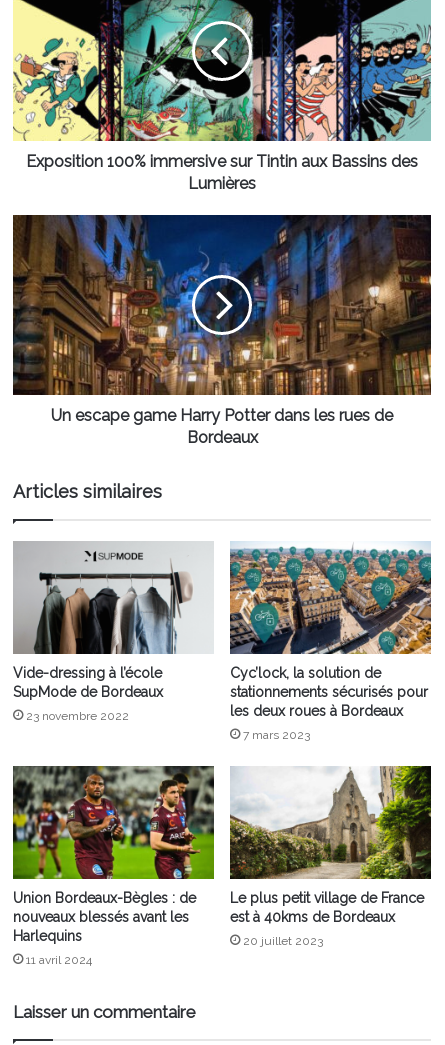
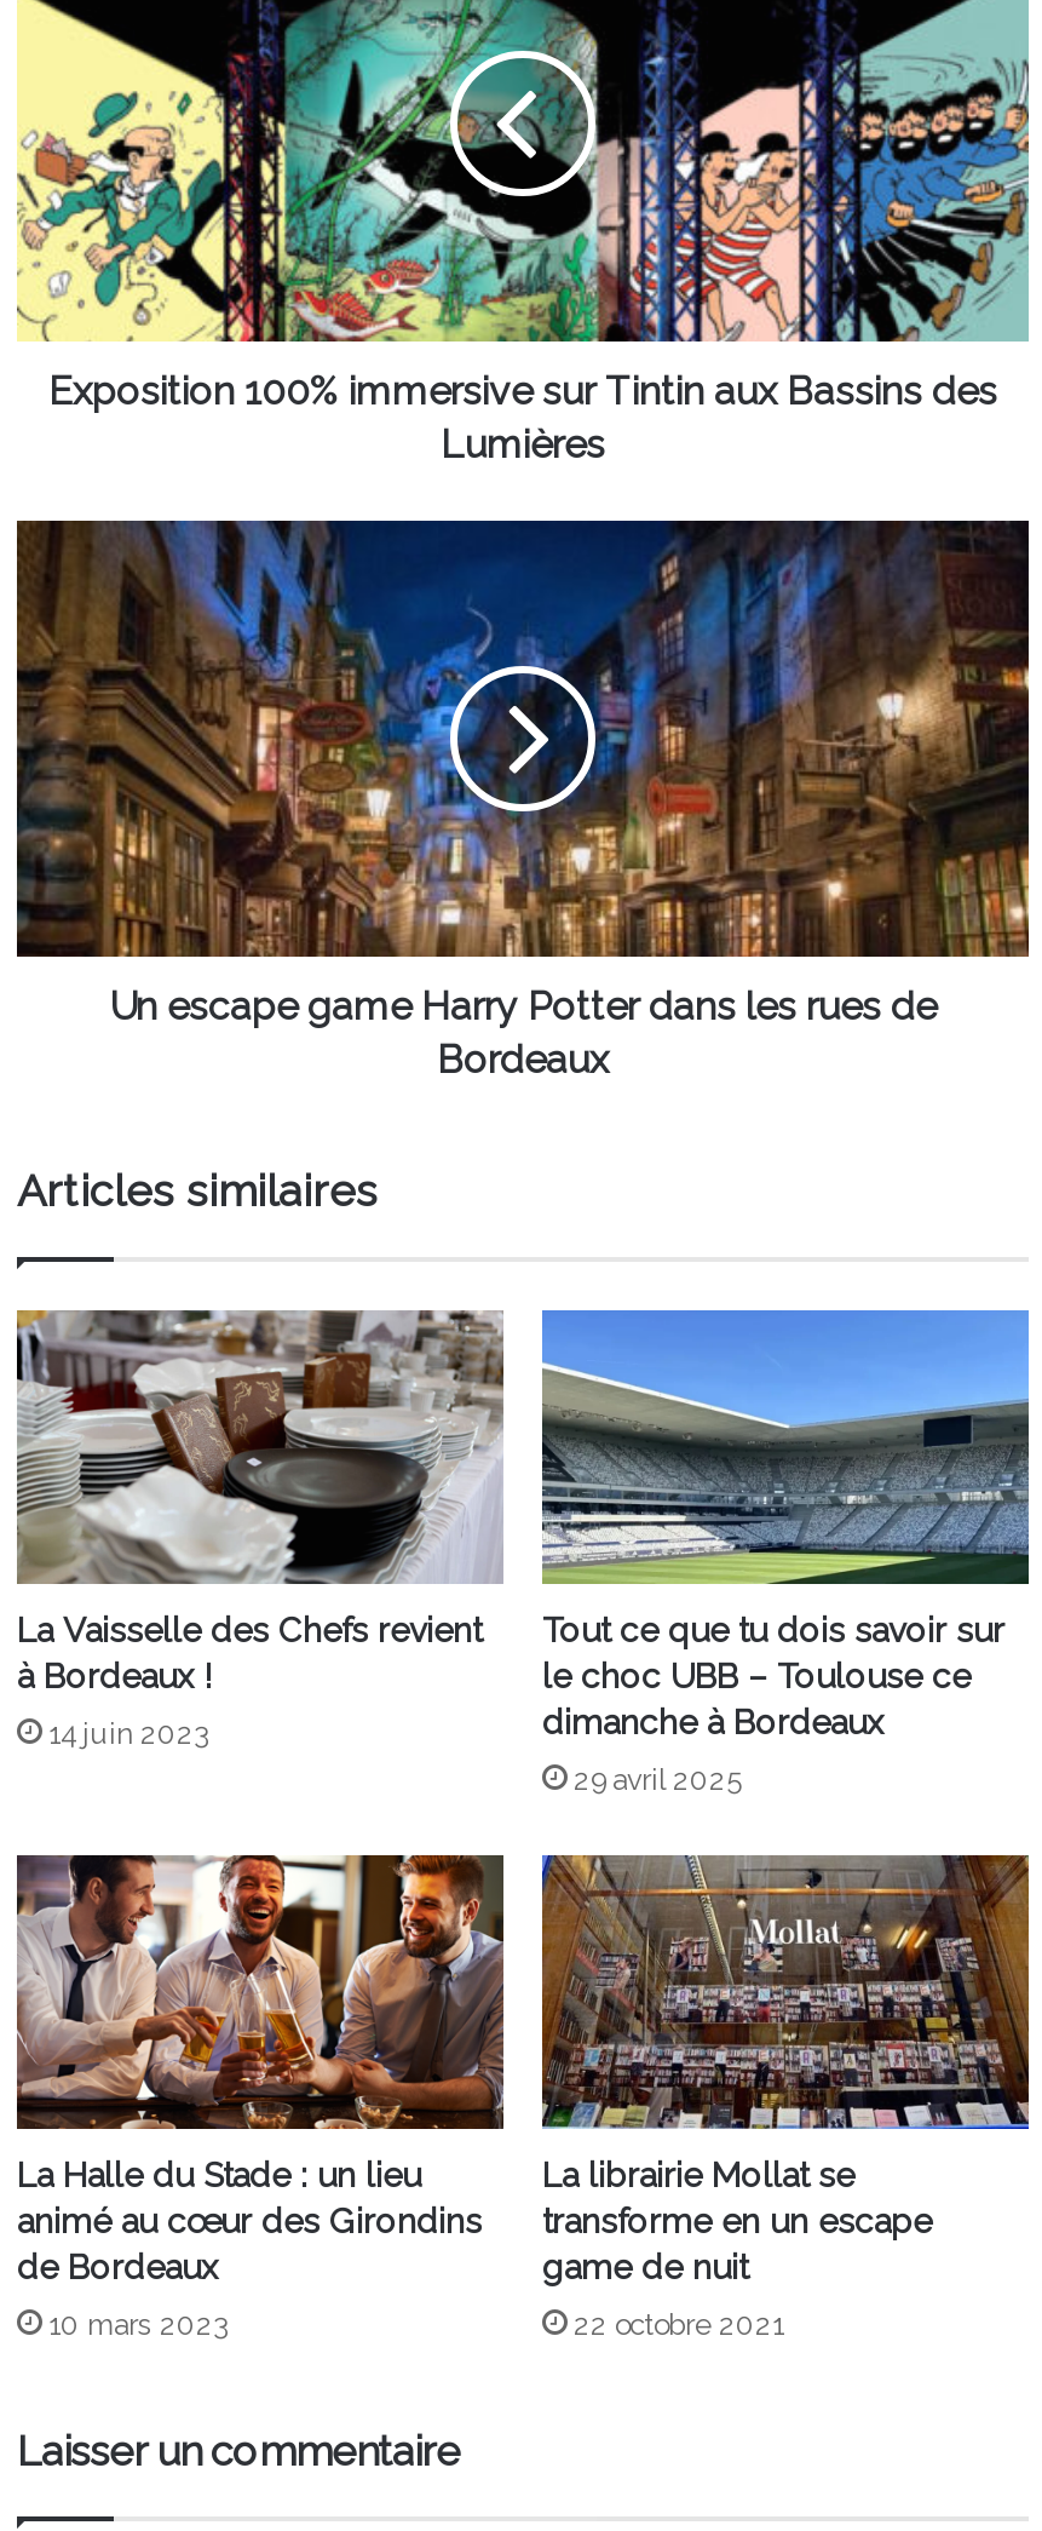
- [image]
- Vide-dressing à l’école
- SupMode de Bordeaux
+ [image]
+ La Vaisselle des Chefs revient
+ à Bordeaux !

- [image]
- Cyc’lock, la solution de
- stationnements sécurisés pour
- les deux roues à Bordeaux
+ [image]
+ Tout ce que tu dois savoir sur
+ le choc UBB – Toulouse ce
+ dimanche à Bordeaux

- 23 novembre 2022
+ 14 juin 2023

- 7 mars 2023
+ 29 avril 2025

- [image]
- Union Bordeaux-Bègles : de
- nouveaux blessés avant les
- Harlequins
+ [image]
+ La Halle du Stade : un lieu
+ animé au cœur des Girondins
+ de Bordeaux

- [image]
- Le plus petit village de France
- est à 40kms de Bordeaux
+ [image]
+ La librairie Mollat se
+ transforme en un escape
+ game de nuit

- 20 juillet 2023
+ 22 octobre 2021

- 11 avril 2024
+ 10 mars 2023
